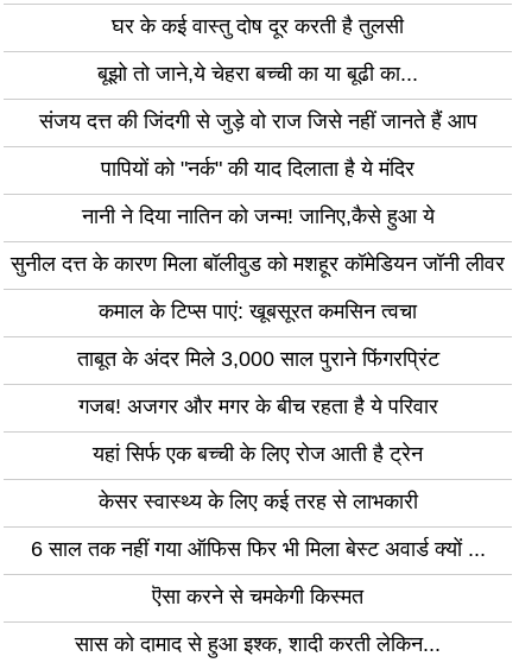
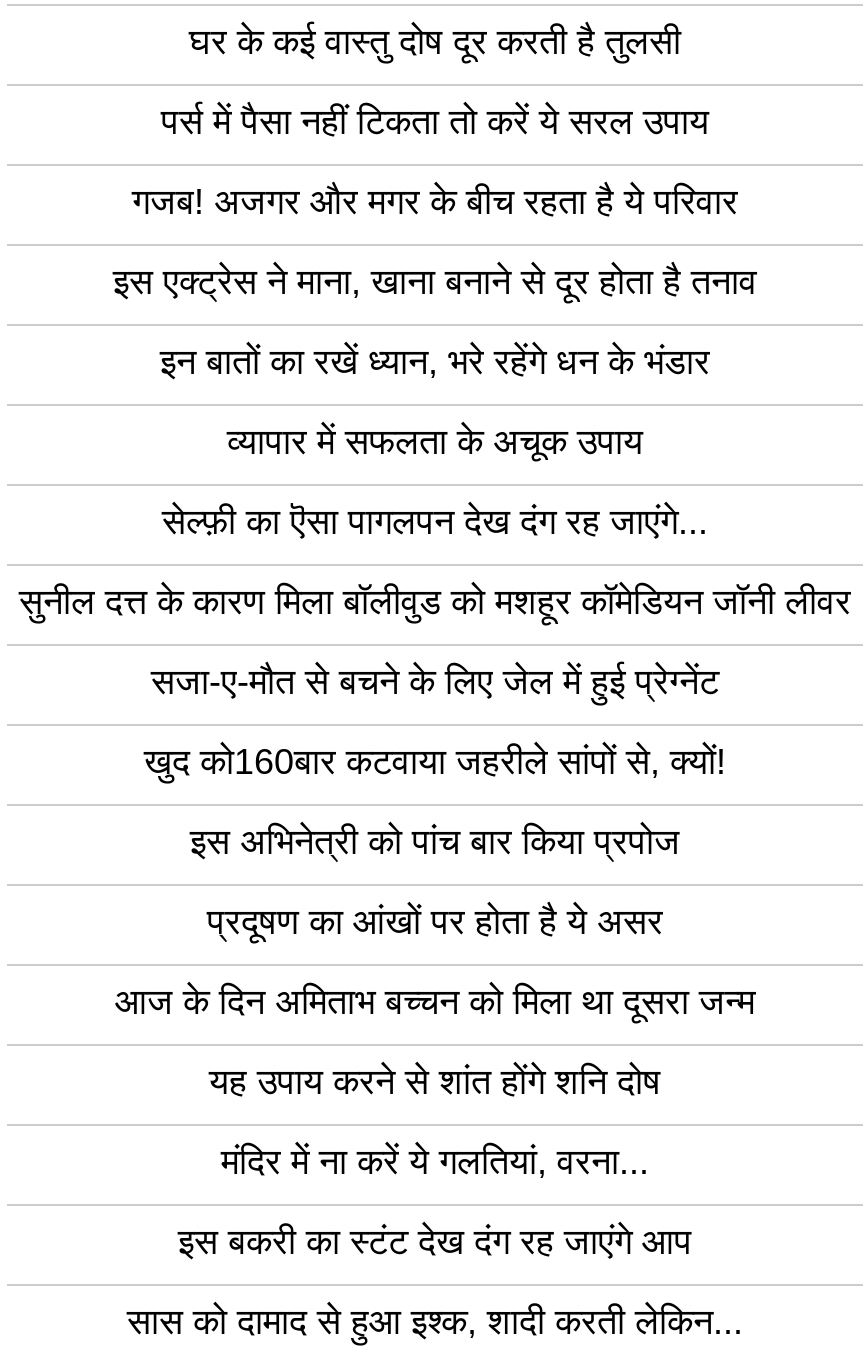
- बूझो तो जाने,ये चेहरा बच्ची का या बूढी का...
- संजय दत्त की जिंदगी से जुड़े वो राज जिसे नहीं जानते हैं आप
- पापियों को "नर्क" की याद दिलाता है ये मंदिर
- नानी ने दिया नातिन को जन्म! जानिए,कैसे हुआ ये
+ पर्स में पैसा नहीं टिकता तो करें ये सरल उपाय
+ इस एक्ट्रेस ने माना, खाना बनाने से दूर होता है तनाव
+ इन बातों का रखें ध्यान, भरे रहेंगे धन के भंडार
+ व्यापार में सफलता के अचूक उपाय
+ सेल्फ़ी का ऎसा पागलपन देख दंग रह जाएंगे...

- कमाल के टिप्स पाएं: खूबसूरत कमसिन त्वचा
- ताबूत के अंदर मिले 3,000 साल पुराने फिंगरप्रिंट
- यहां सिर्फ एक बच्ची के लिए रोज आती है ट्रेन
- केसर स्वास्थ्य के लिए कई तरह से लाभकारी
- 6 साल तक नहीं गया ऑफिस फिर भी मिला बेस्ट अवार्ड क्यों ...
- ऎसा करने से चमकेगी किस्मत
+ सजा-ए-मौत से बचने के लिए जेल में हुई प्रेग्नेंट
+ खुद को160बार कटवाया जहरीले सांपों से, क्यों!
+ इस अभिनेत्री को पांच बार किया प्रपोज
+ प्रदूषण का आंखों पर होता है ये असर
+ आज के दिन अमिताभ बच्चन को मिला था दूसरा जन्म
+ यह उपाय करने से शांत होंगे शनि दोष
+ मंदिर में ना करें ये गलतियां, वरना...
+ इस बकरी का स्टंट देख दंग रह जाएंगे आप

moved up: गजब! अजगर और मगर के बीच रहता है ये परिवार
